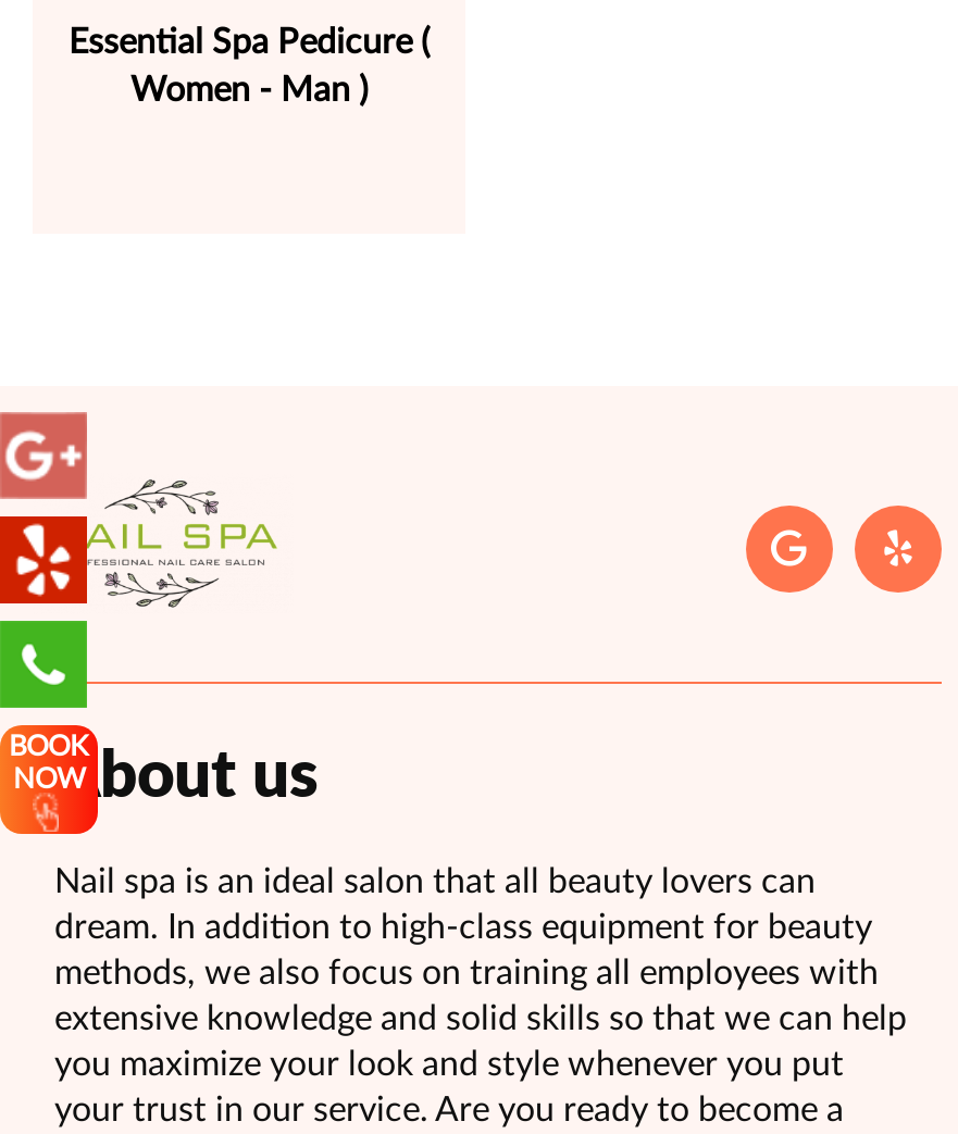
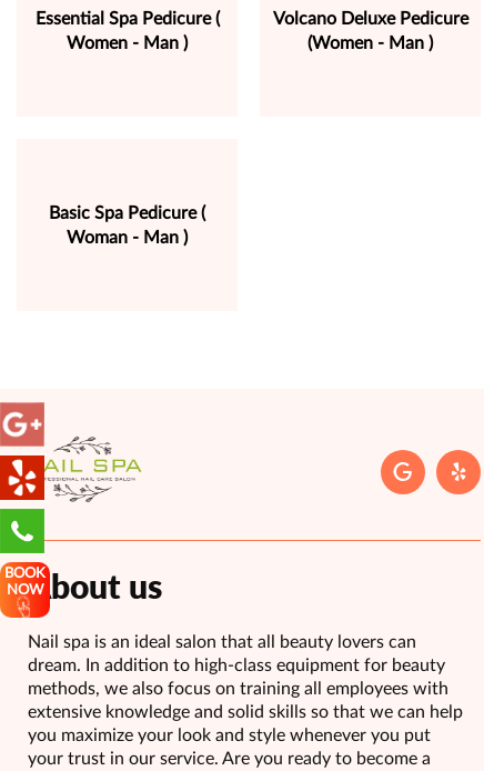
+ Volcano Deluxe Pedicure
+ (Women - Man )

+ Basic Spa Pedicure (
+ Woman - Man )
